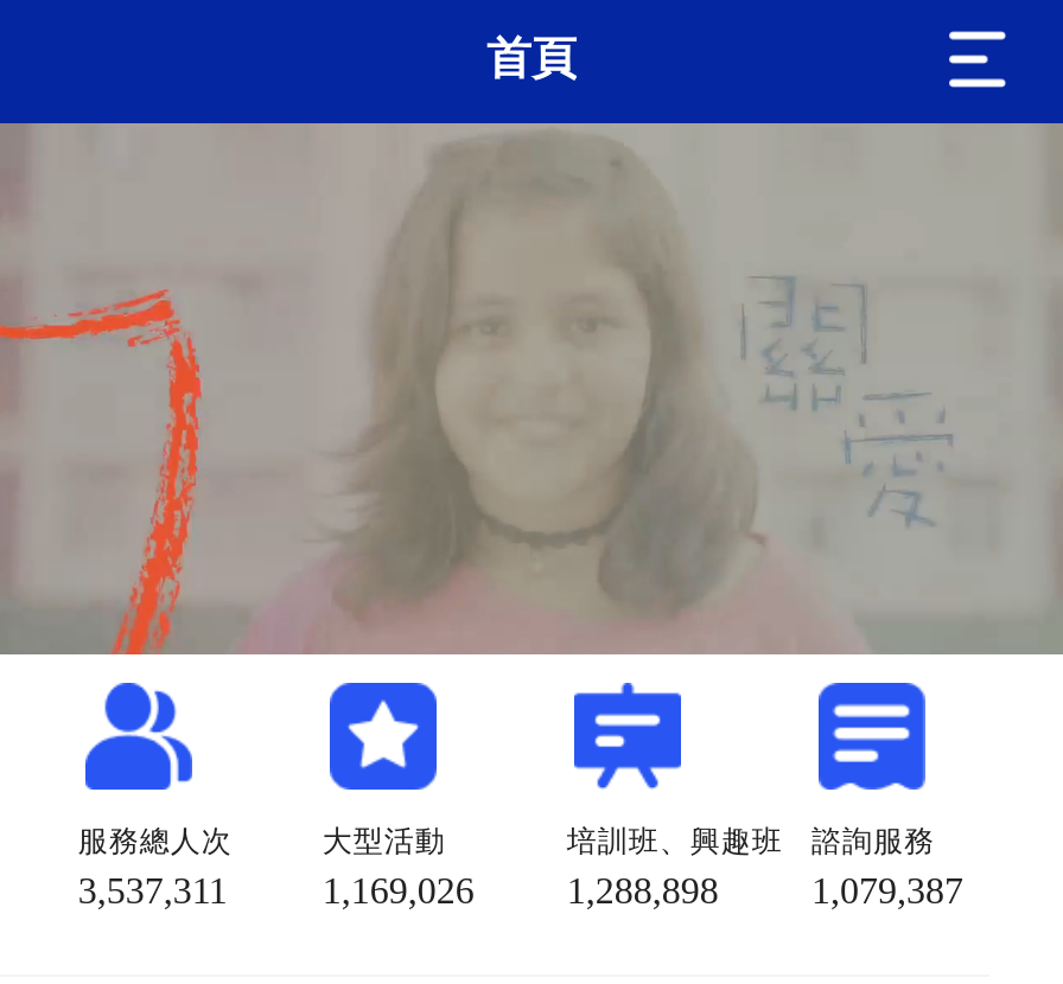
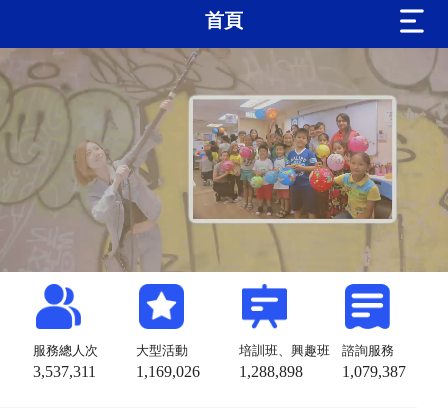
- [image]
+ [image]
